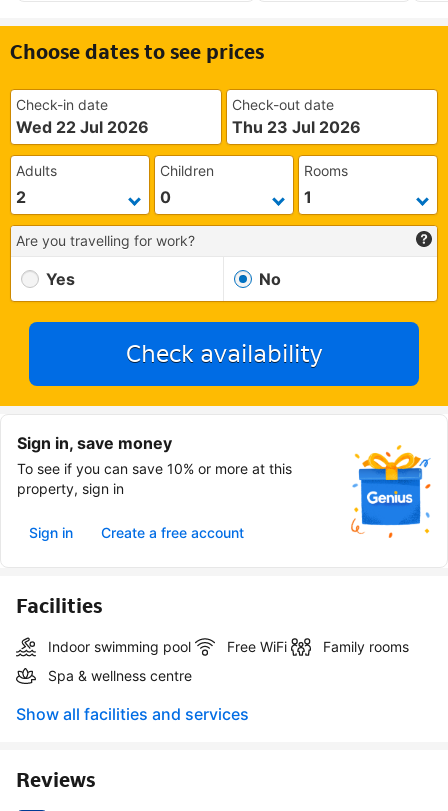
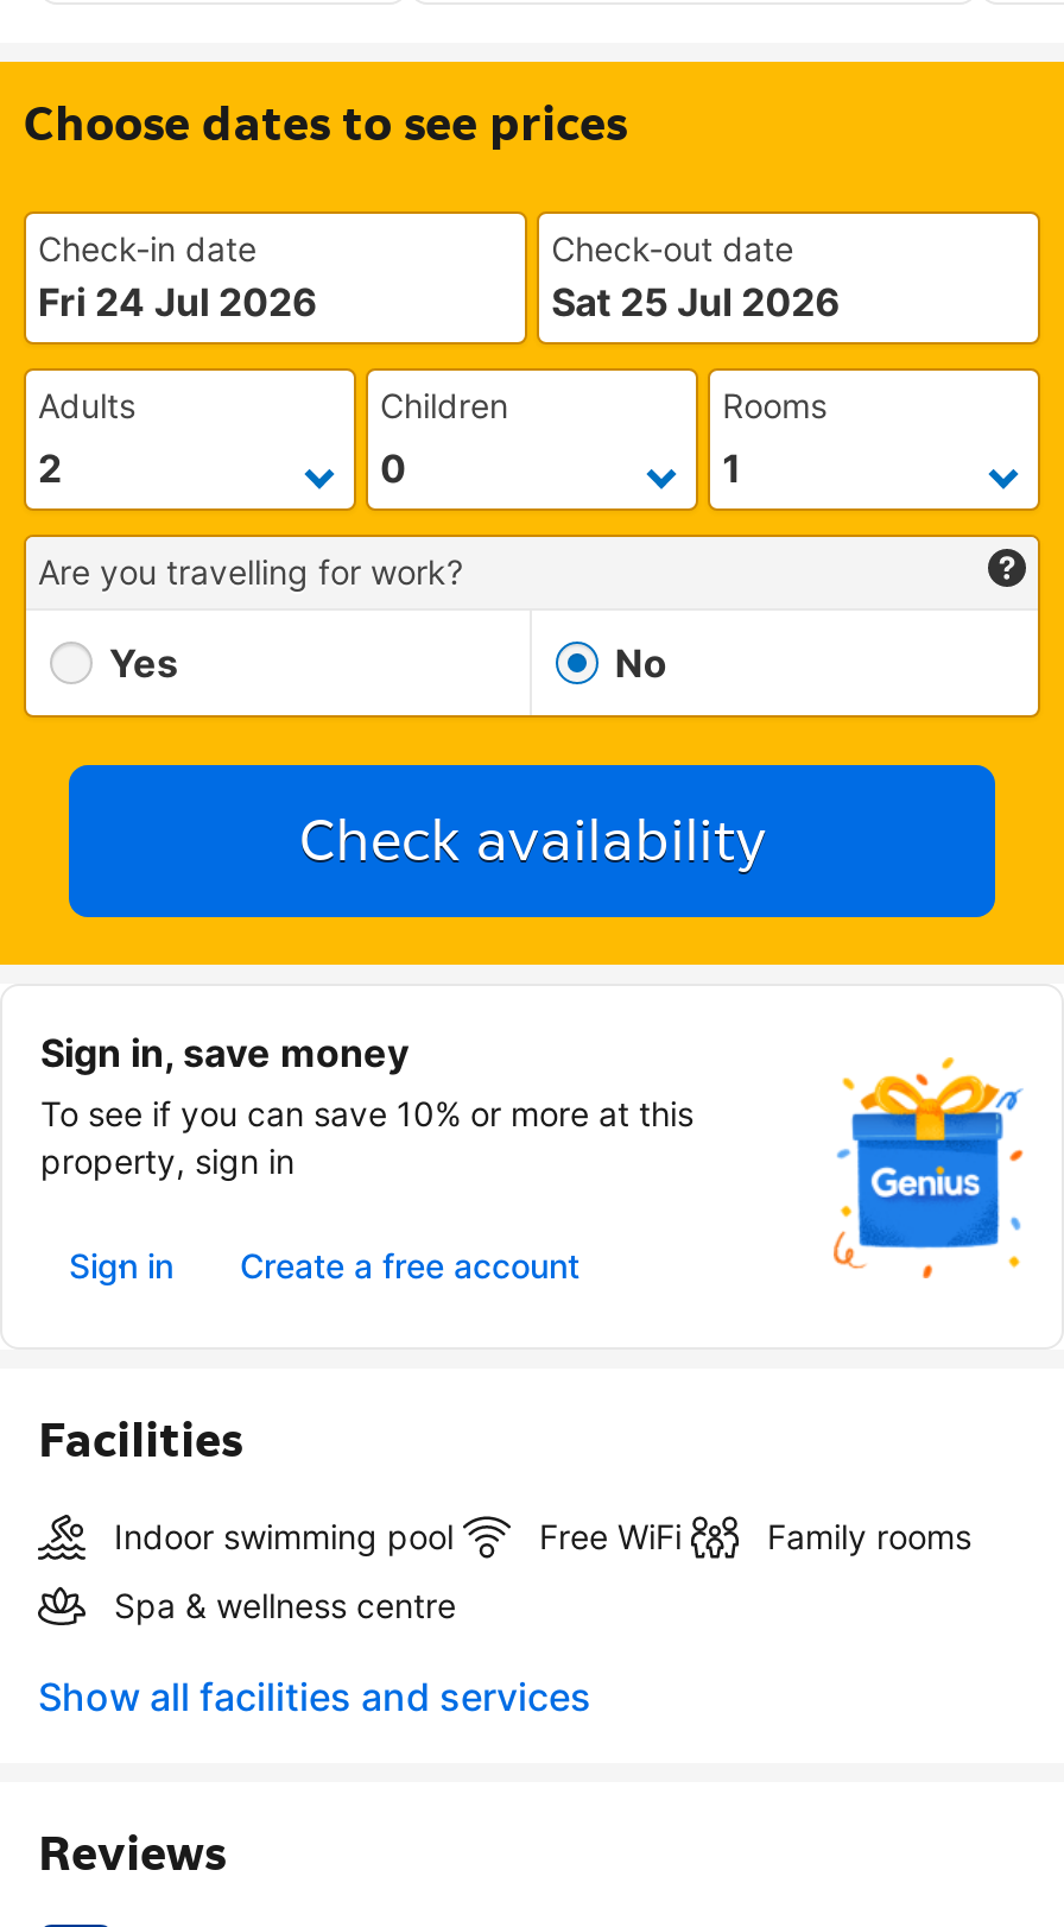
- Wed 22 Jul 2026
+ Fri 24 Jul 2026

- Thu 23 Jul 2026
+ Sat 25 Jul 2026
